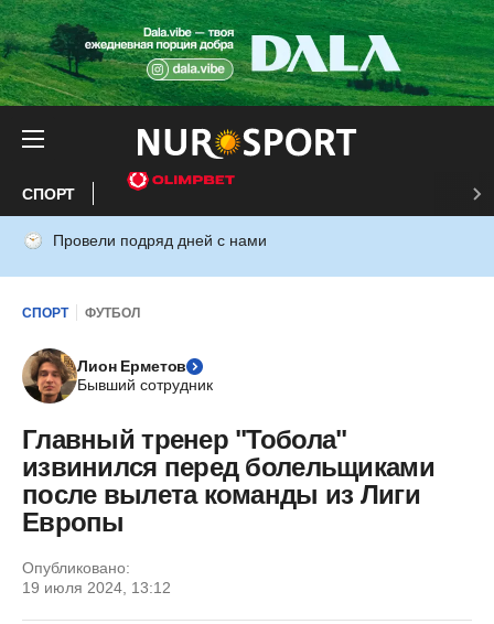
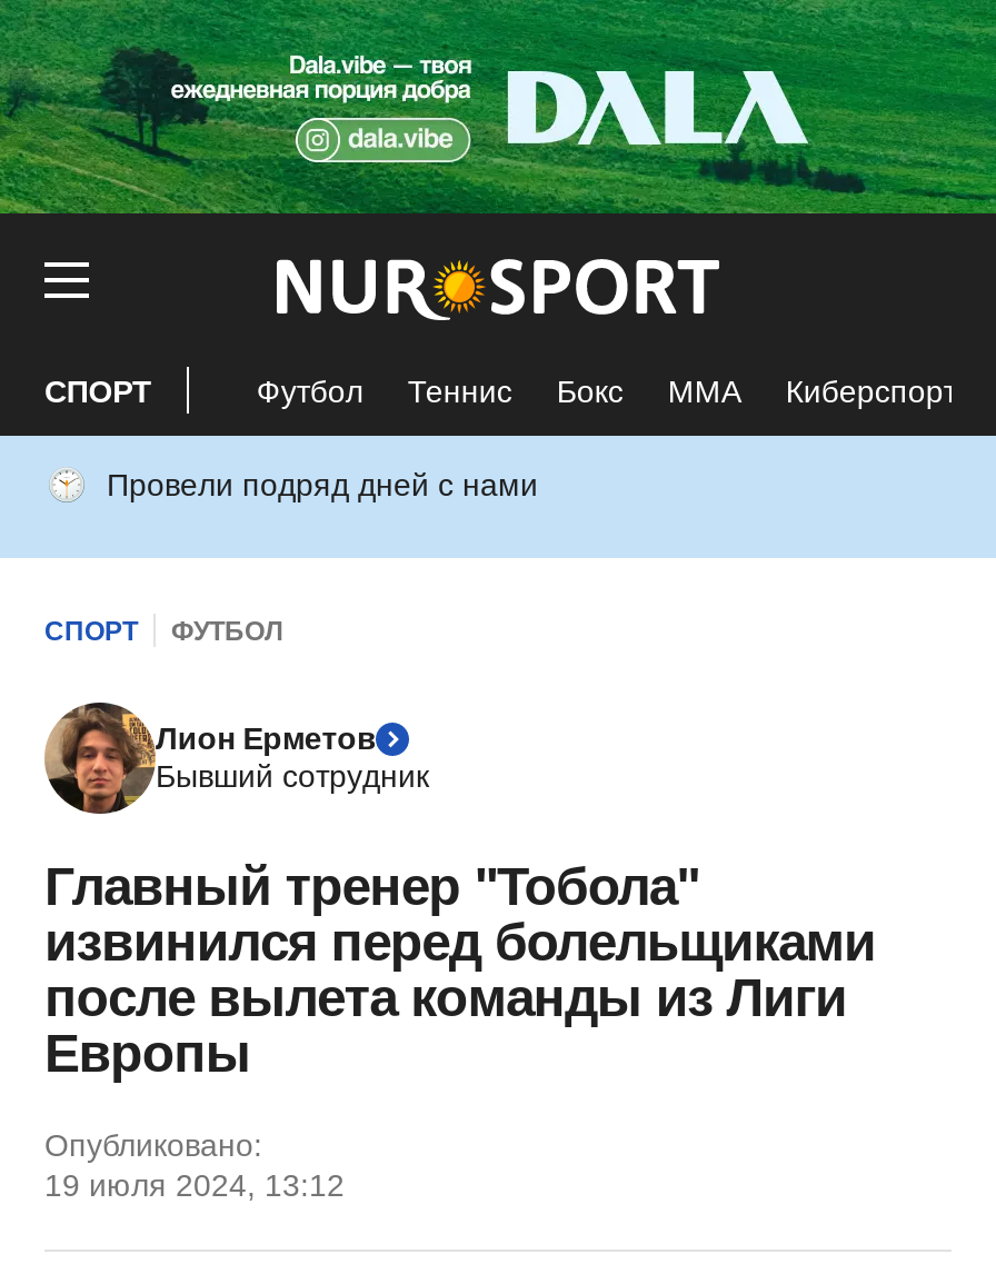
+ Футбол
+ Теннис
+ Бокс
+ ММА
+ Киберспорт
